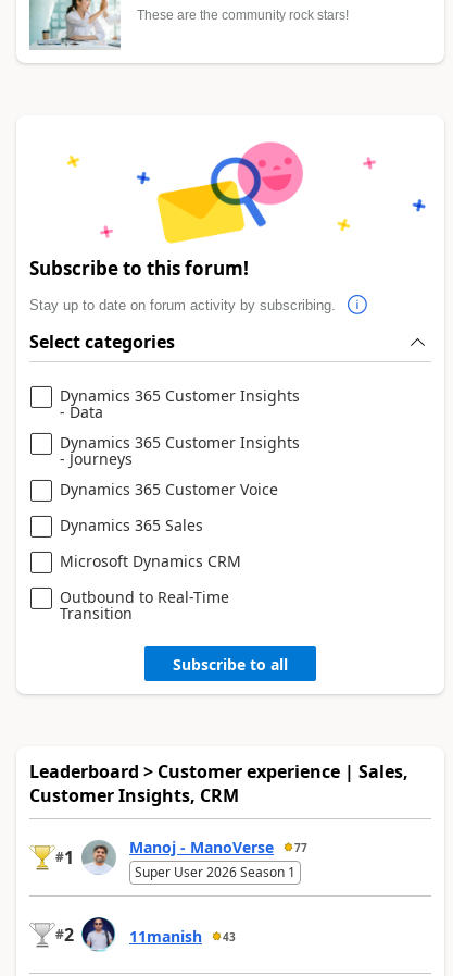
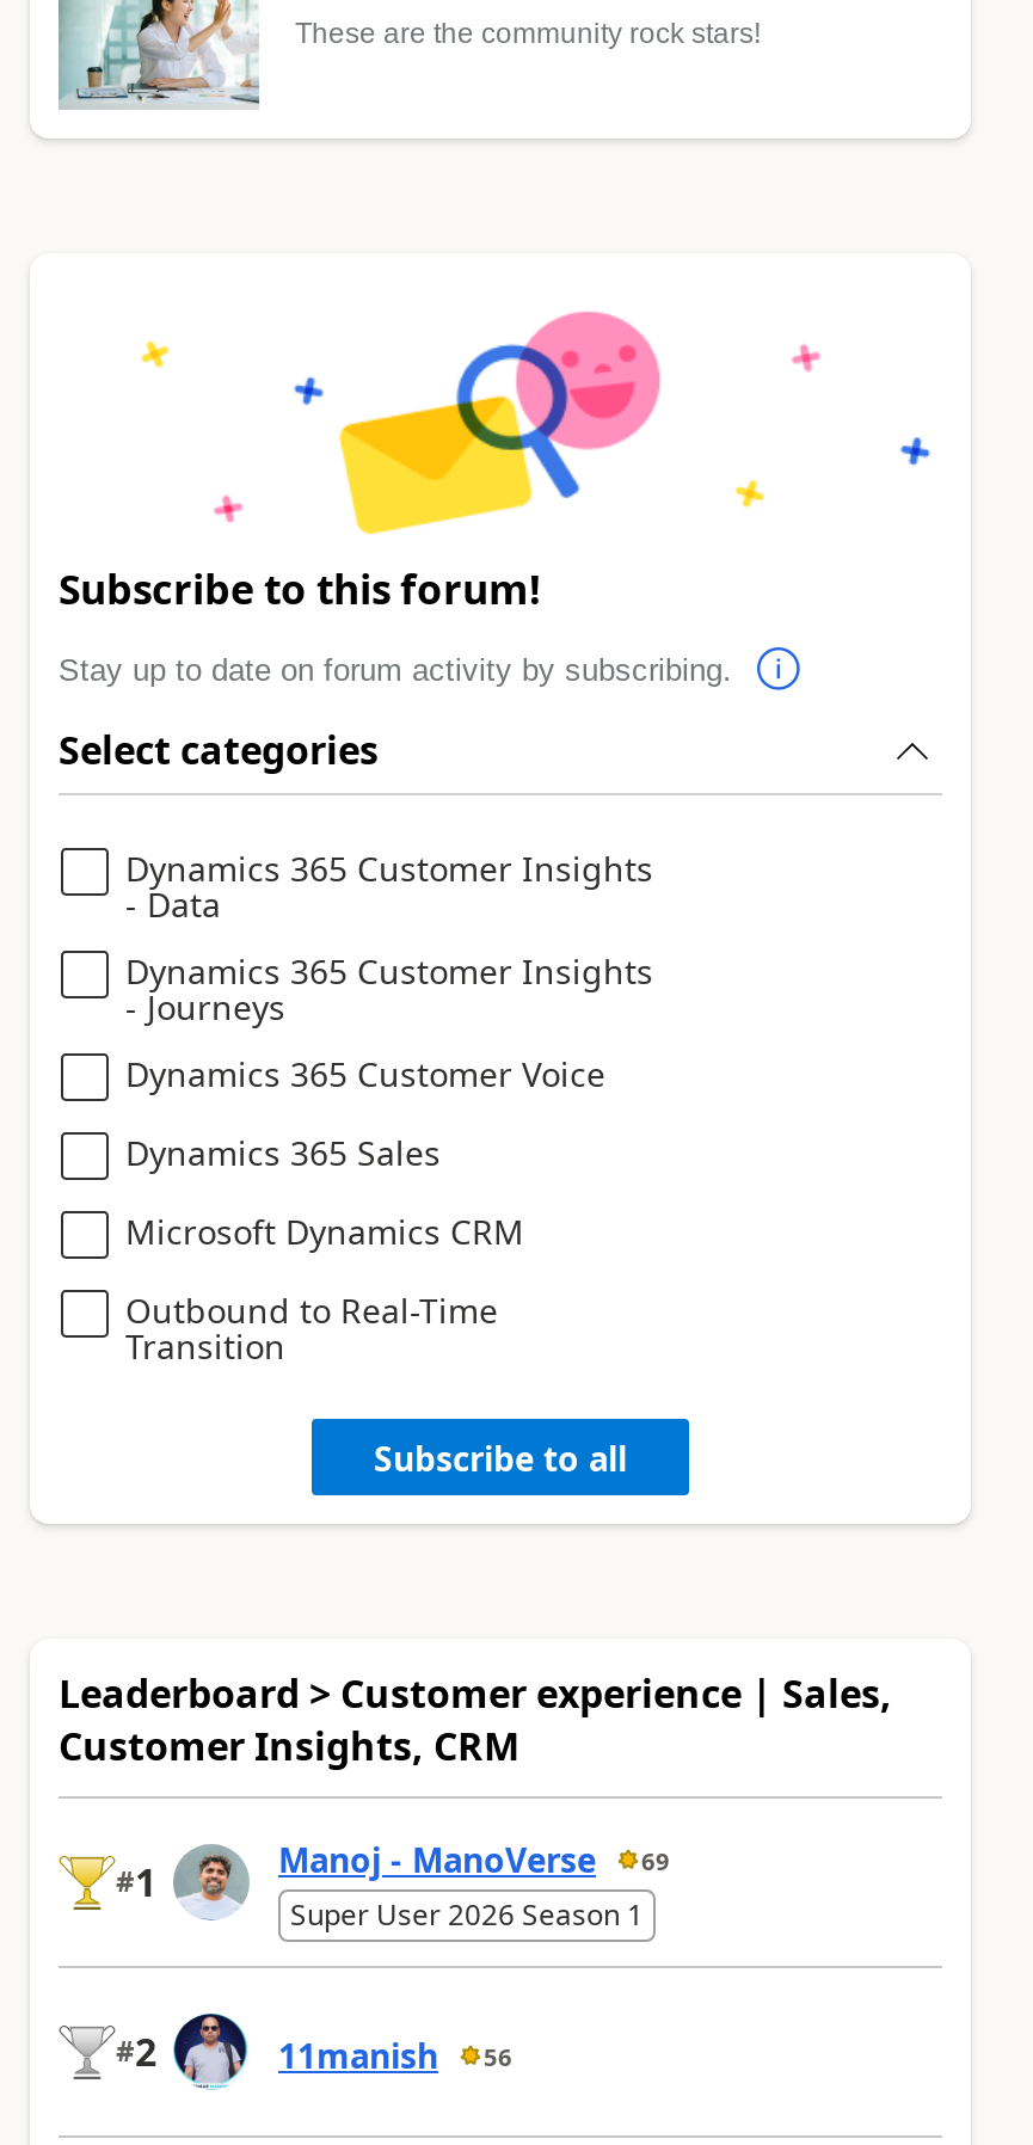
- Manoj - ManoVerse 77
+ Manoj - ManoVerse 69

- 11manish 43
+ 11manish 56
